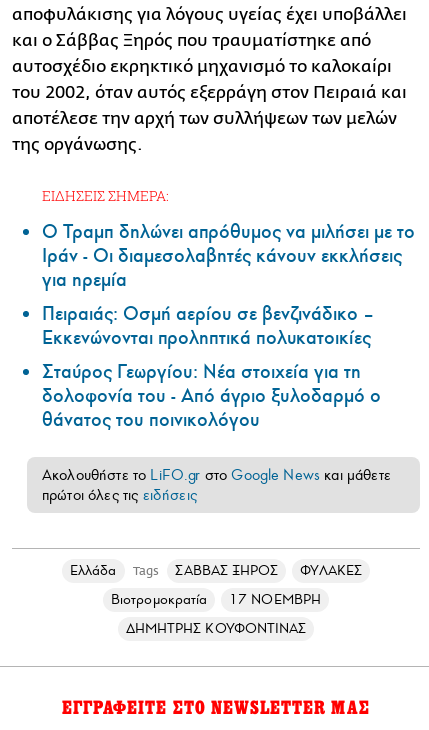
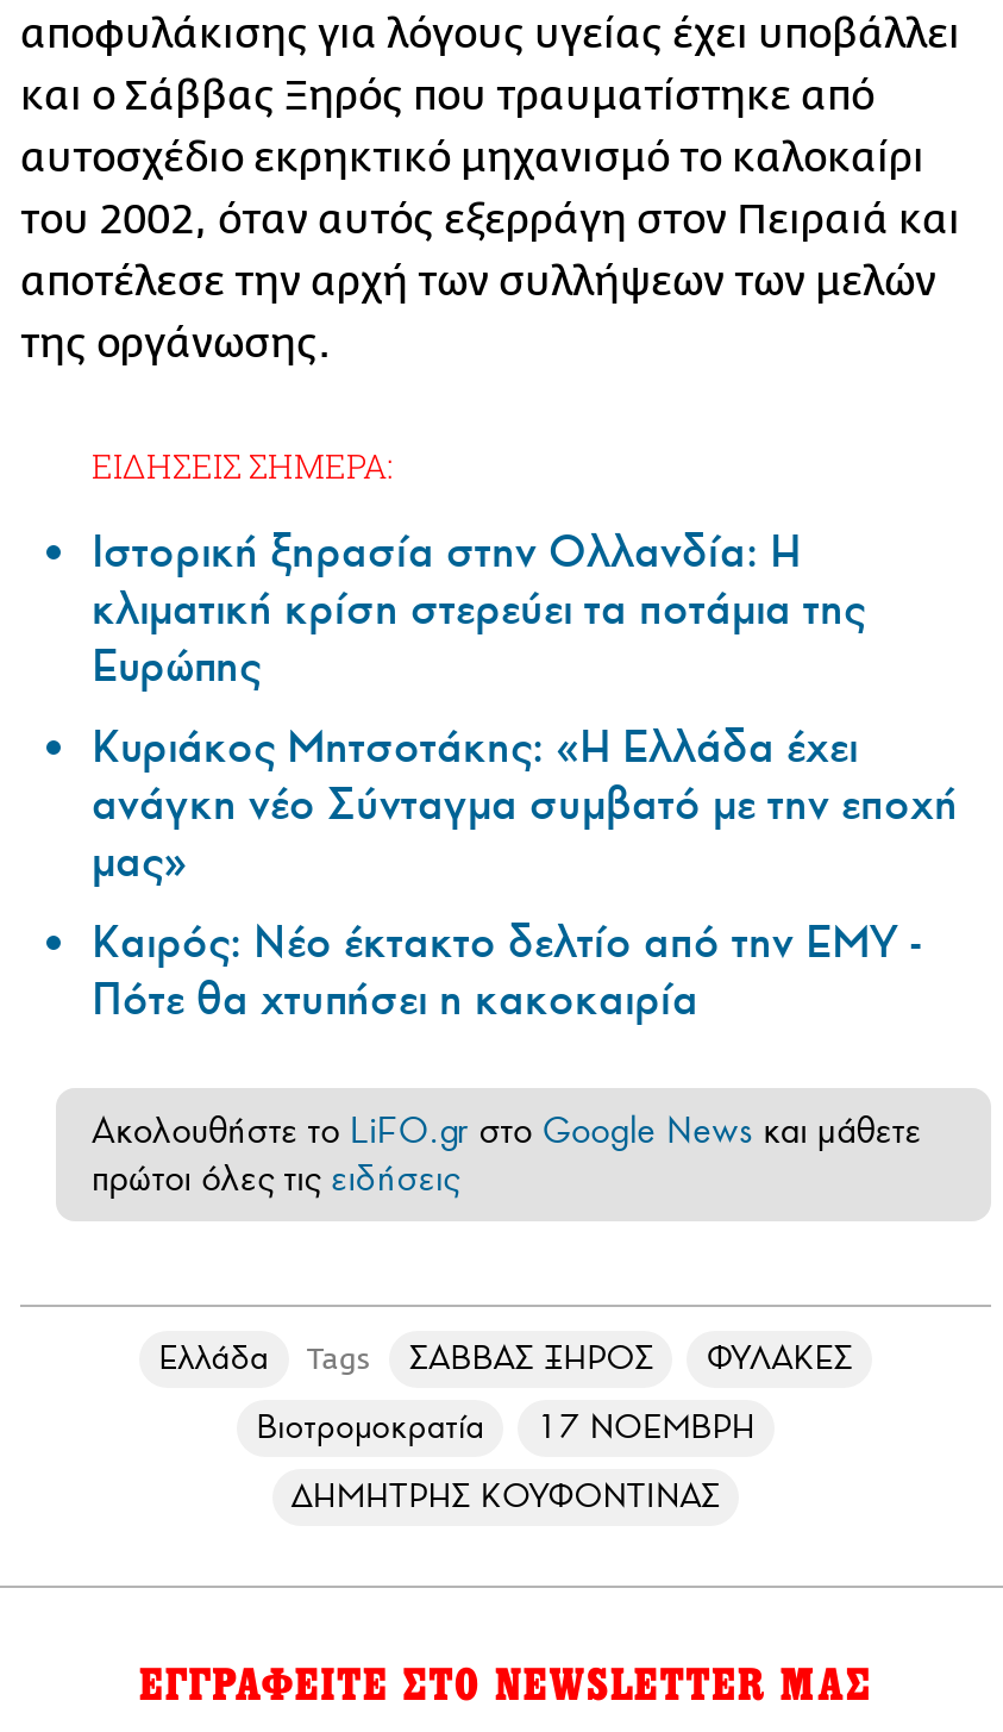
- Ο Τραμπ δηλώνει απρόθυμος να μιλήσει με το
- Ιράν - Οι διαμεσολαβητές κάνουν εκκλήσεις
- για ηρεμία
- Πειραιάς: Οσμή αερίου σε βενζινάδικο –
- Εκκενώνονται προληπτικά πολυκατοικίες
- Σταύρος Γεωργίου: Νέα στοιχεία για τη
- δολοφονία του - Από άγριο ξυλοδαρμό ο
- θάνατος του ποινικολόγου
+ Ιστορική ξηρασία στην Ολλανδία: Η
+ κλιματική κρίση στερεύει τα ποτάμια της
+ Ευρώπης
+ Κυριάκος Μητσοτάκης: «Η Ελλάδα έχει
+ ανάγκη νέο Σύνταγμα συμβατό με την εποχή
+ μας»
+ Καιρός: Νέο έκτακτο δελτίο από την ΕΜΥ -
+ Πότε θα χτυπήσει η κακοκαιρία
